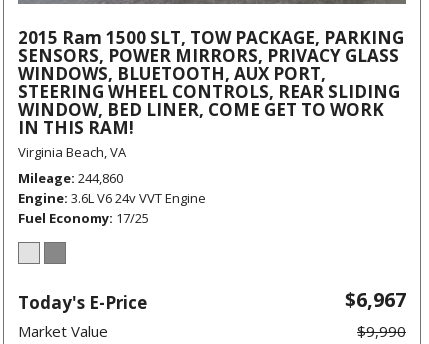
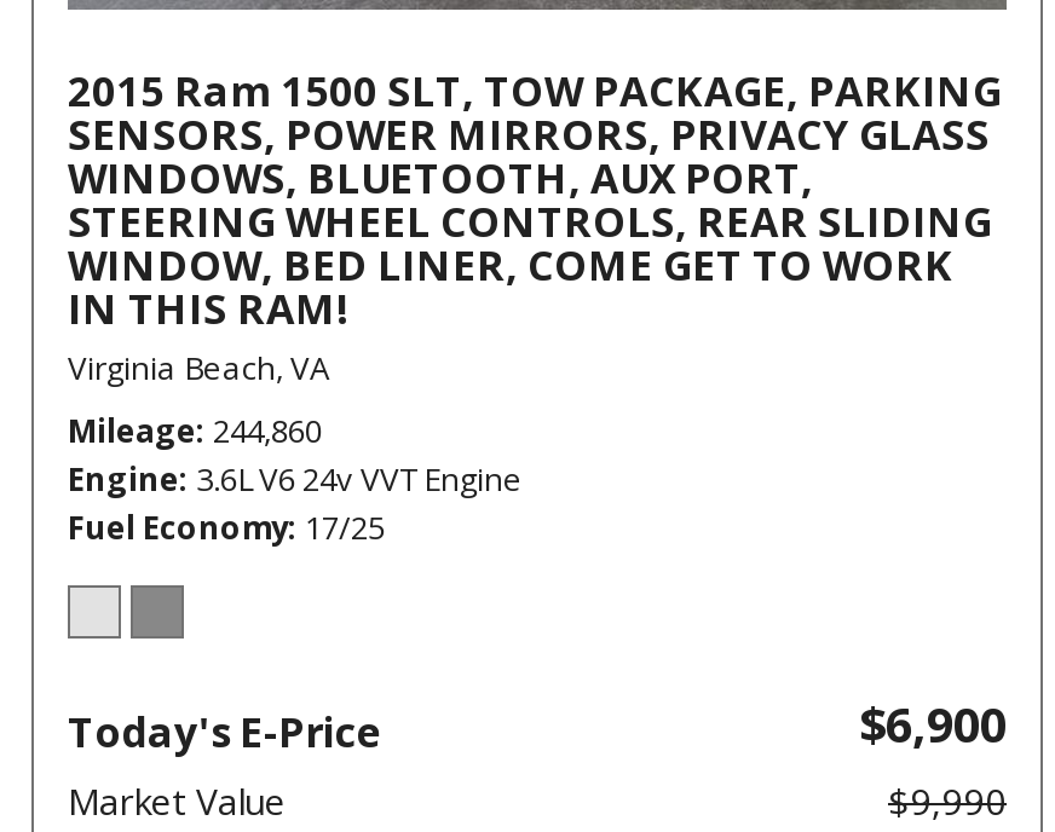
- $6,967
+ $6,900
